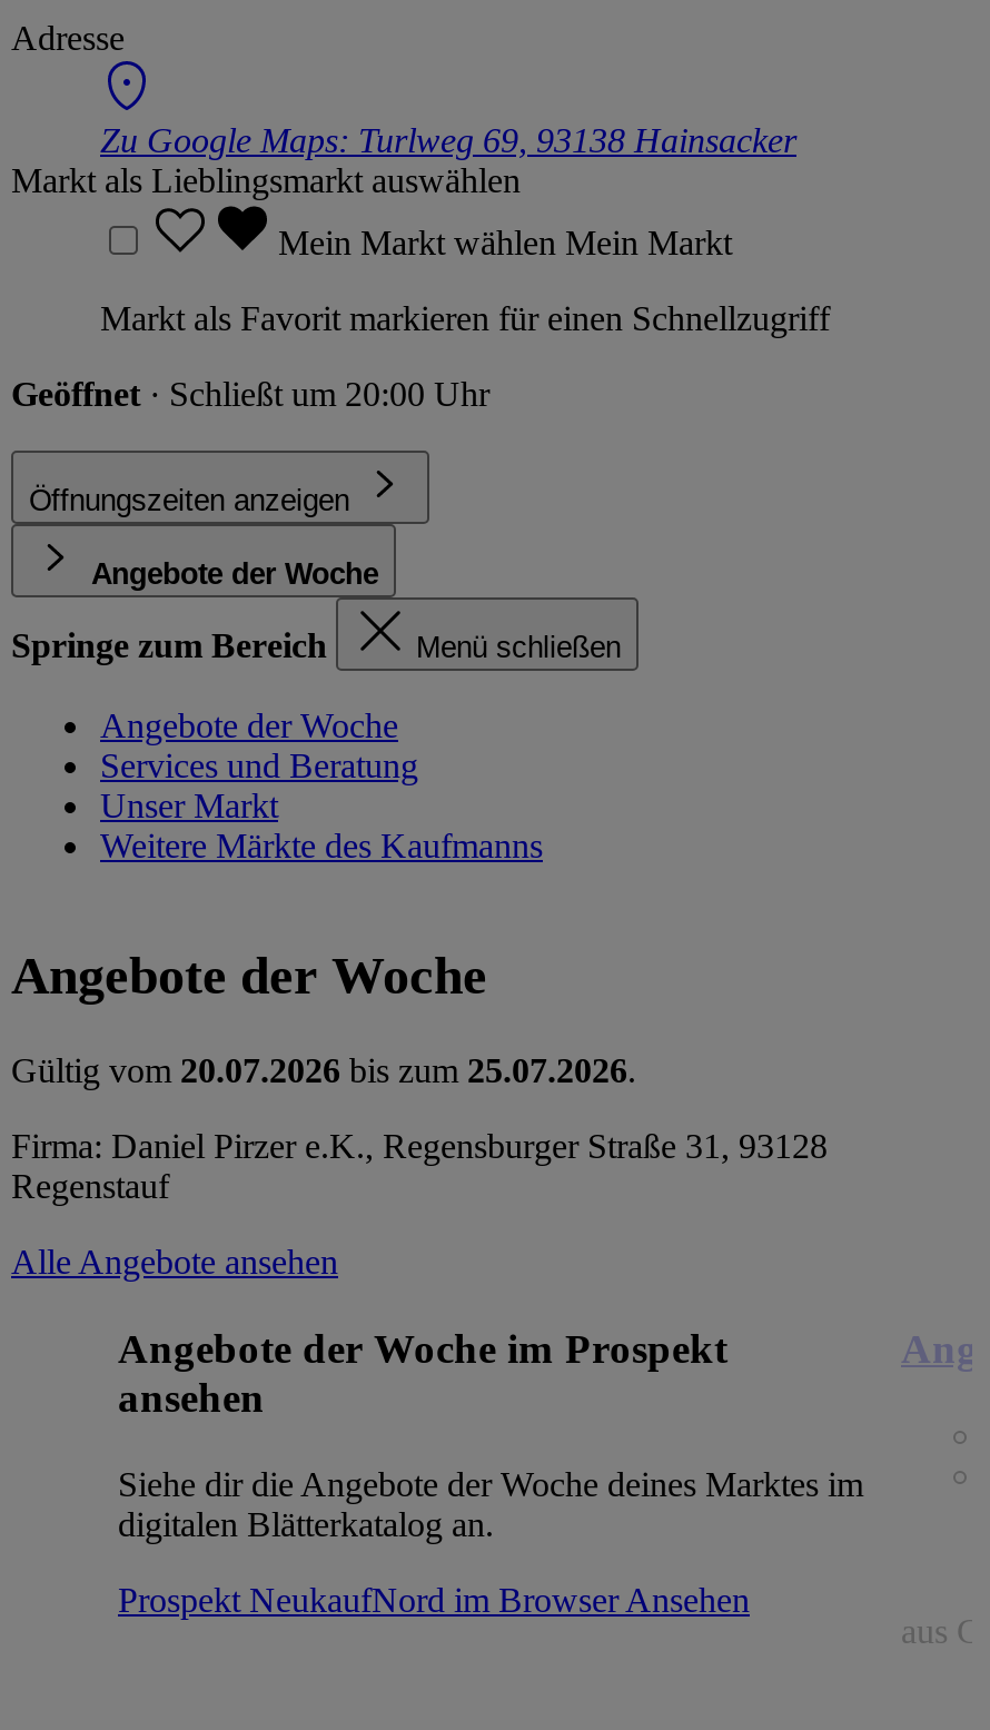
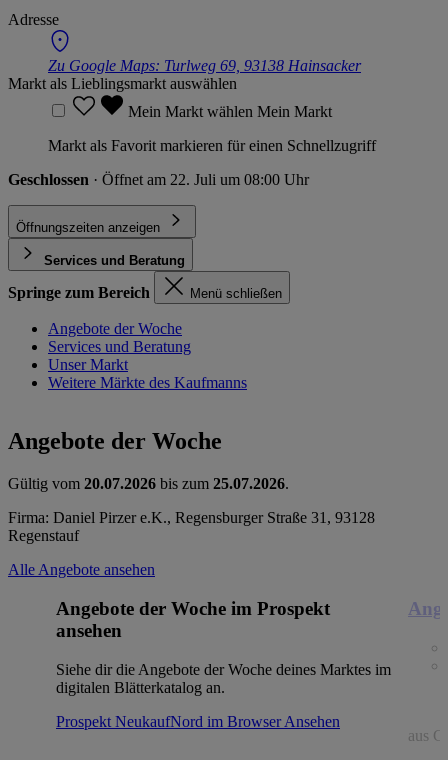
- Geöffnet · Schließt um 20:00 Uhr
+ Geschlossen · Öffnet am 22. Juli um 08:00 Uhr

- Angebote der Woche
+ Services und Beratung
